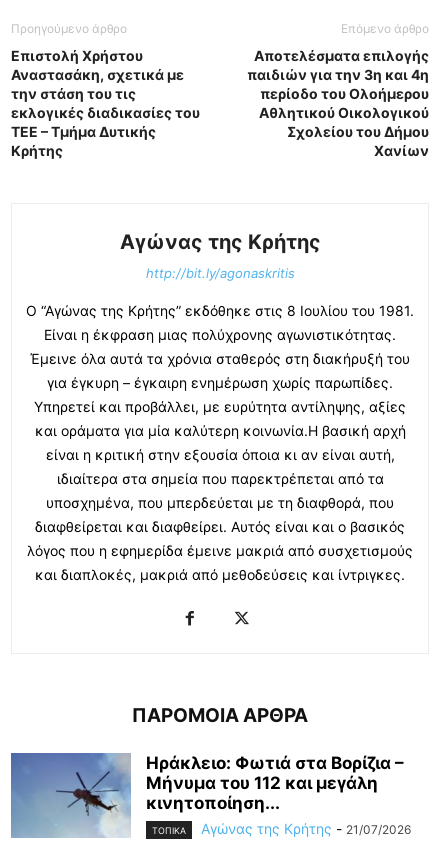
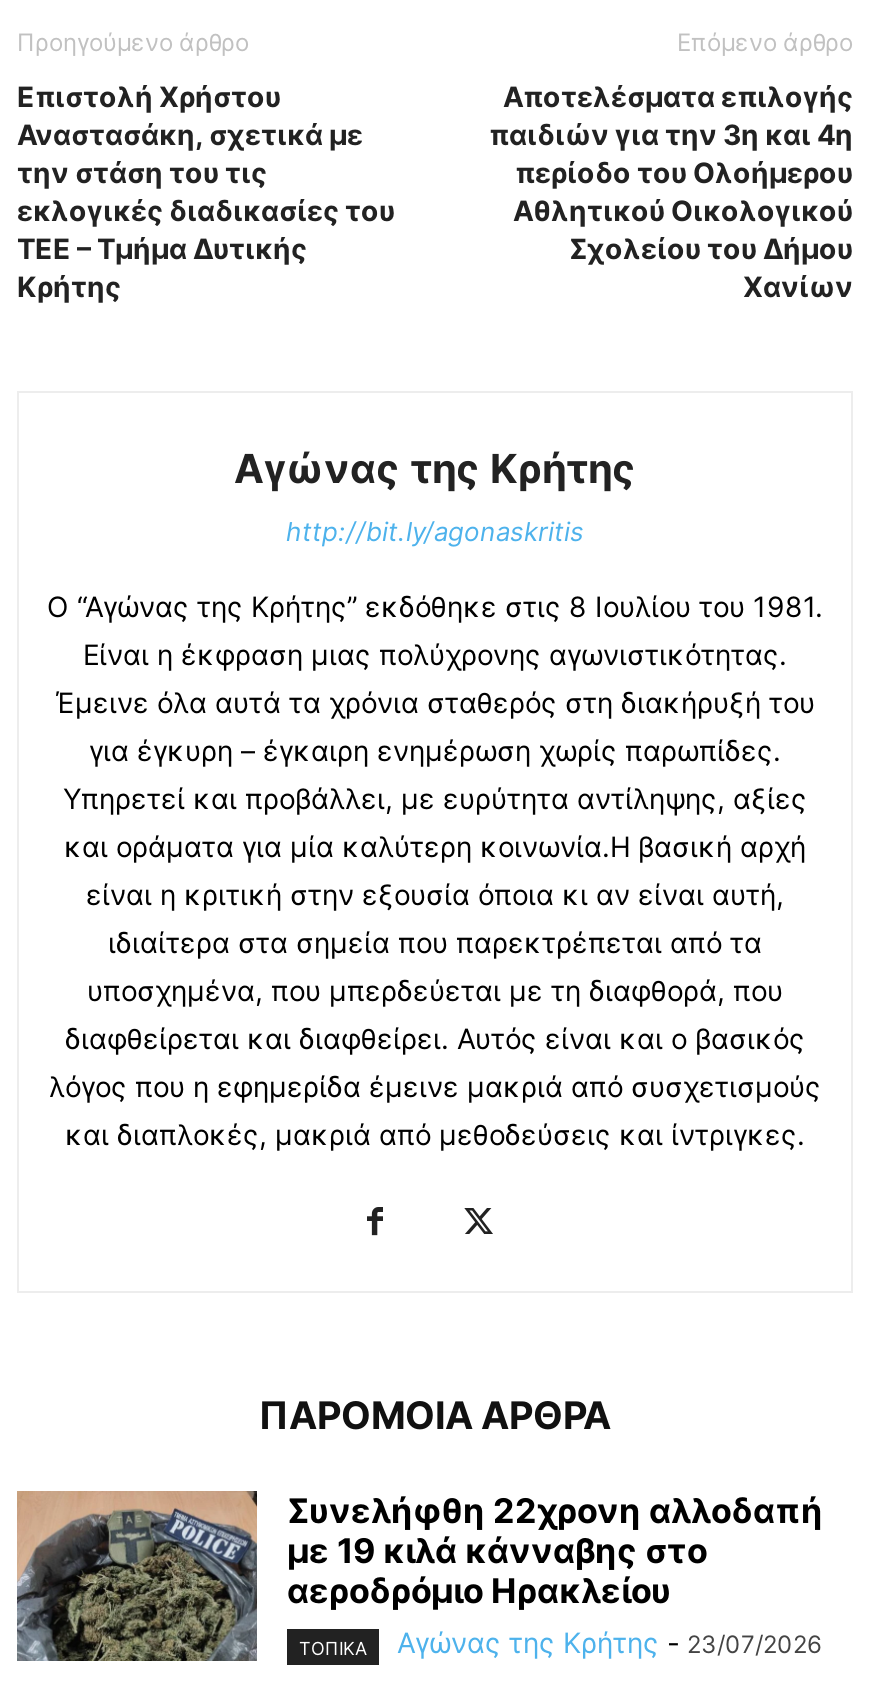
- [image]
- Ηράκλειο: Φωτιά στα Βορίζια –
- Μήνυμα του 112 και μεγάλη
- κινητοποίηση...
+ [image]
+ Συνελήφθη 22χρονη αλλοδαπή
+ με 19 κιλά κάνναβης στο
+ αεροδρόμιο Ηρακλείου

- Αγώνας της Κρήτης - 21/07/2026
+ Αγώνας της Κρήτης - 23/07/2026
